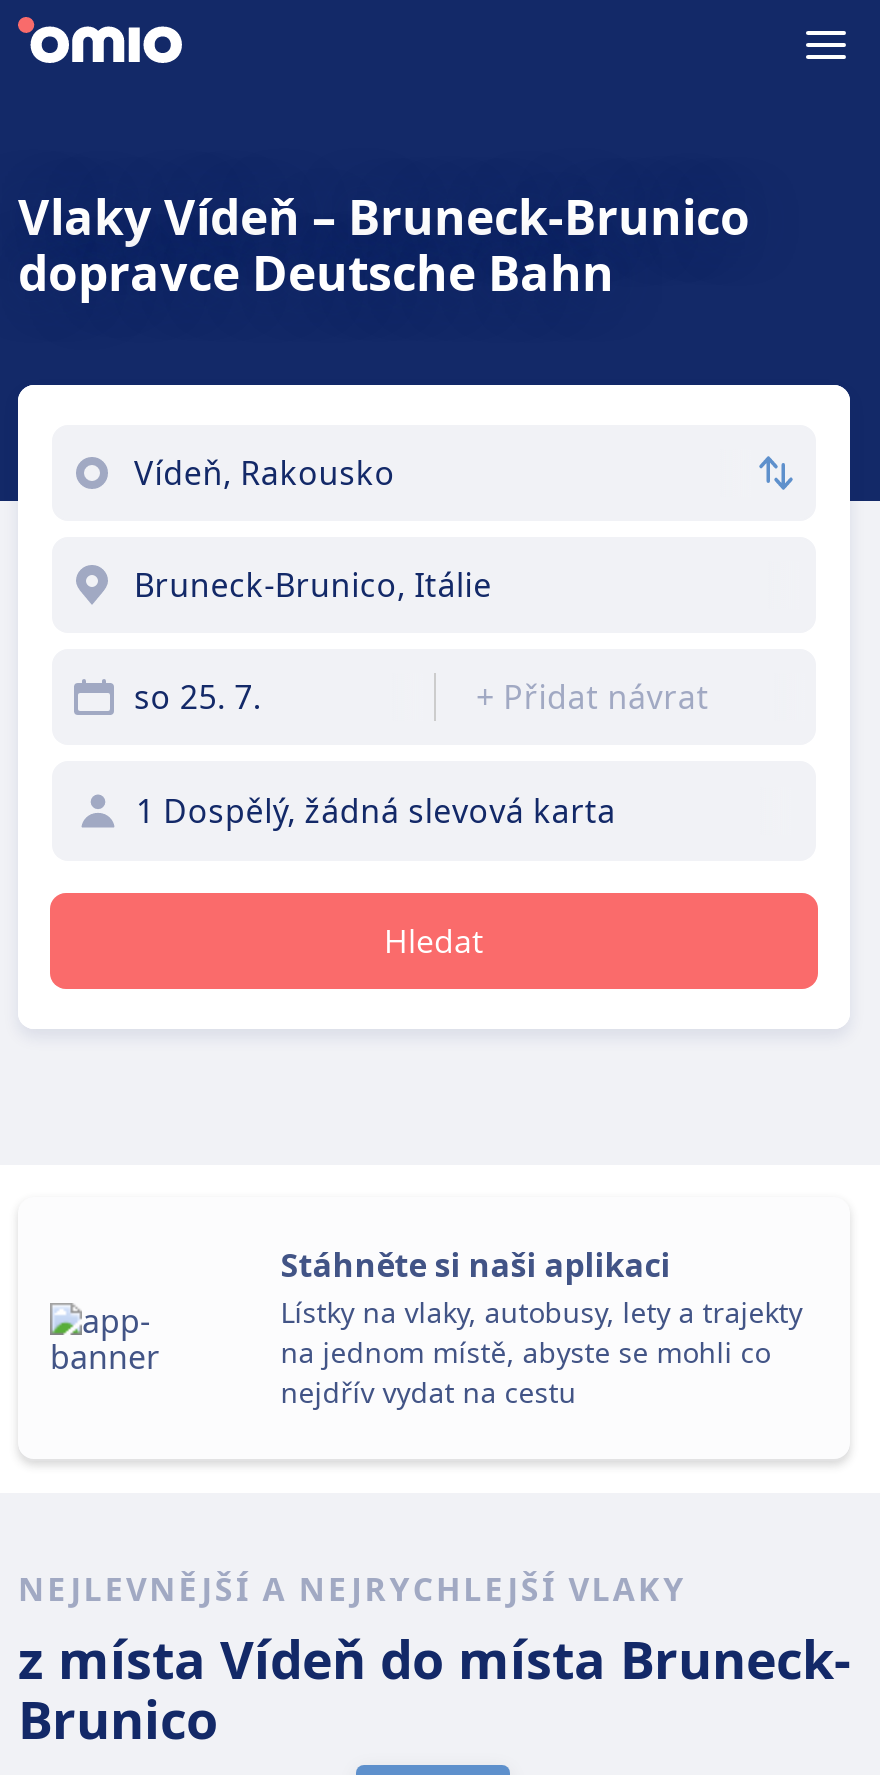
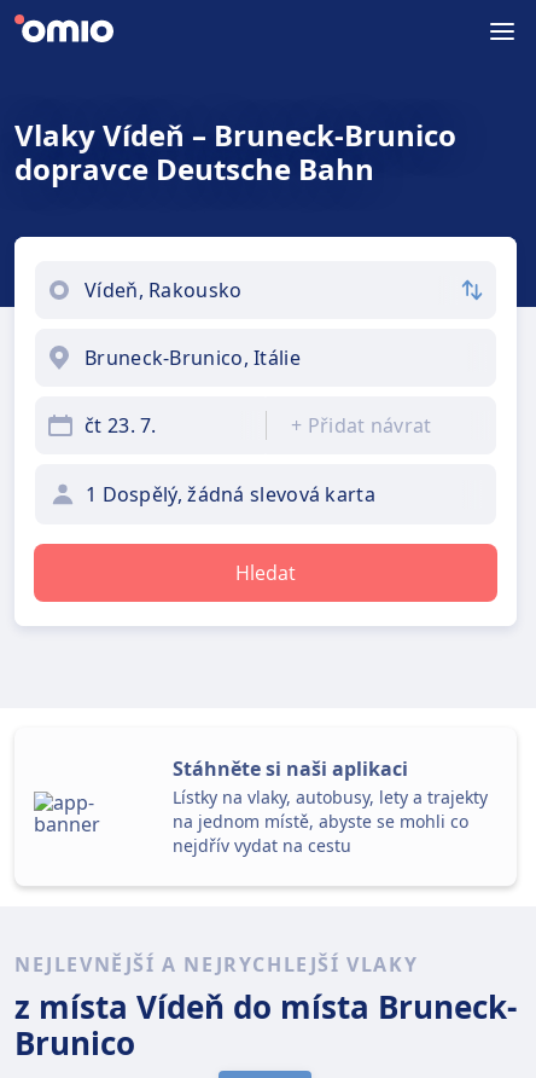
- so 25. 7.
+ čt 23. 7.
